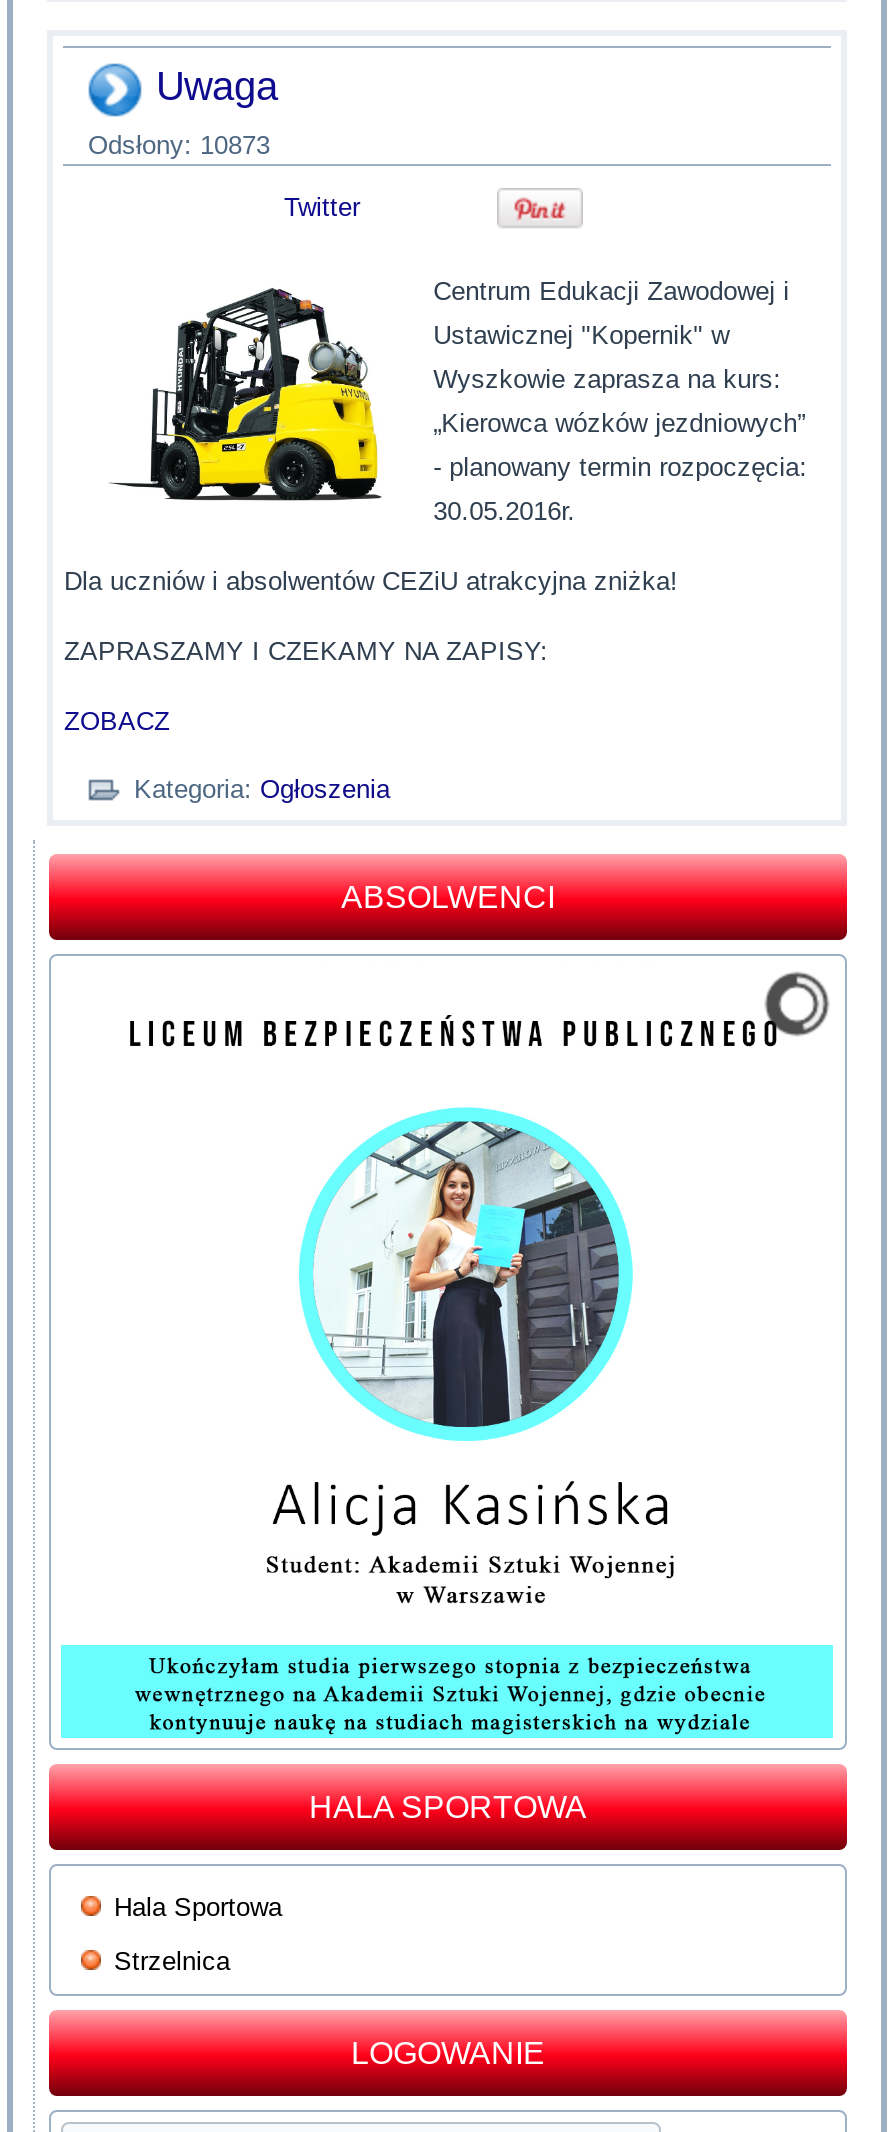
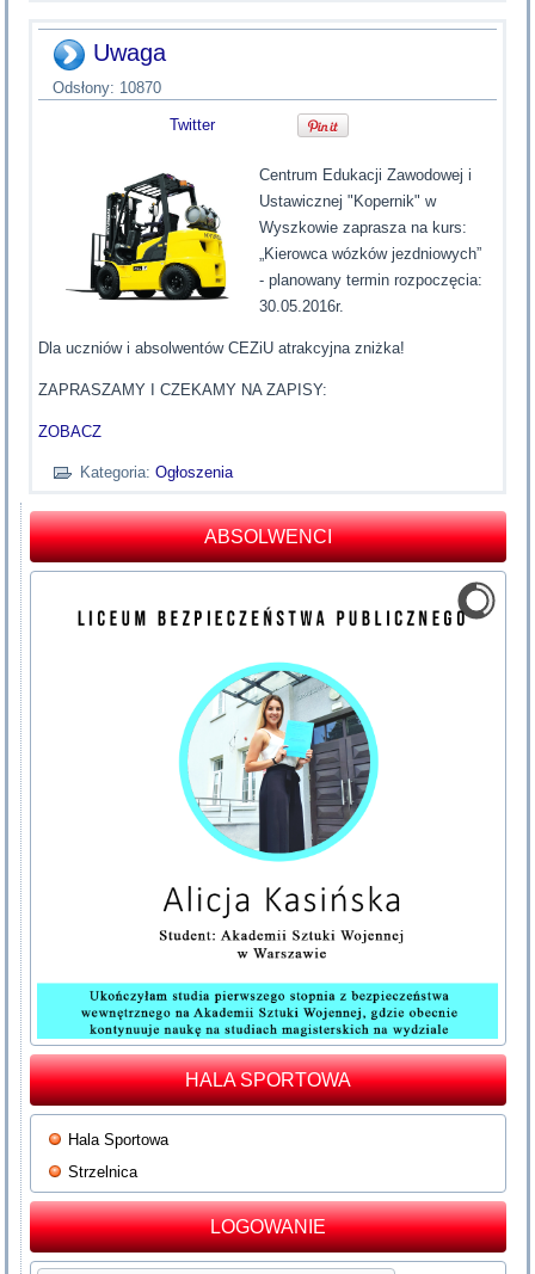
- Odsłony: 10873
+ Odsłony: 10870
